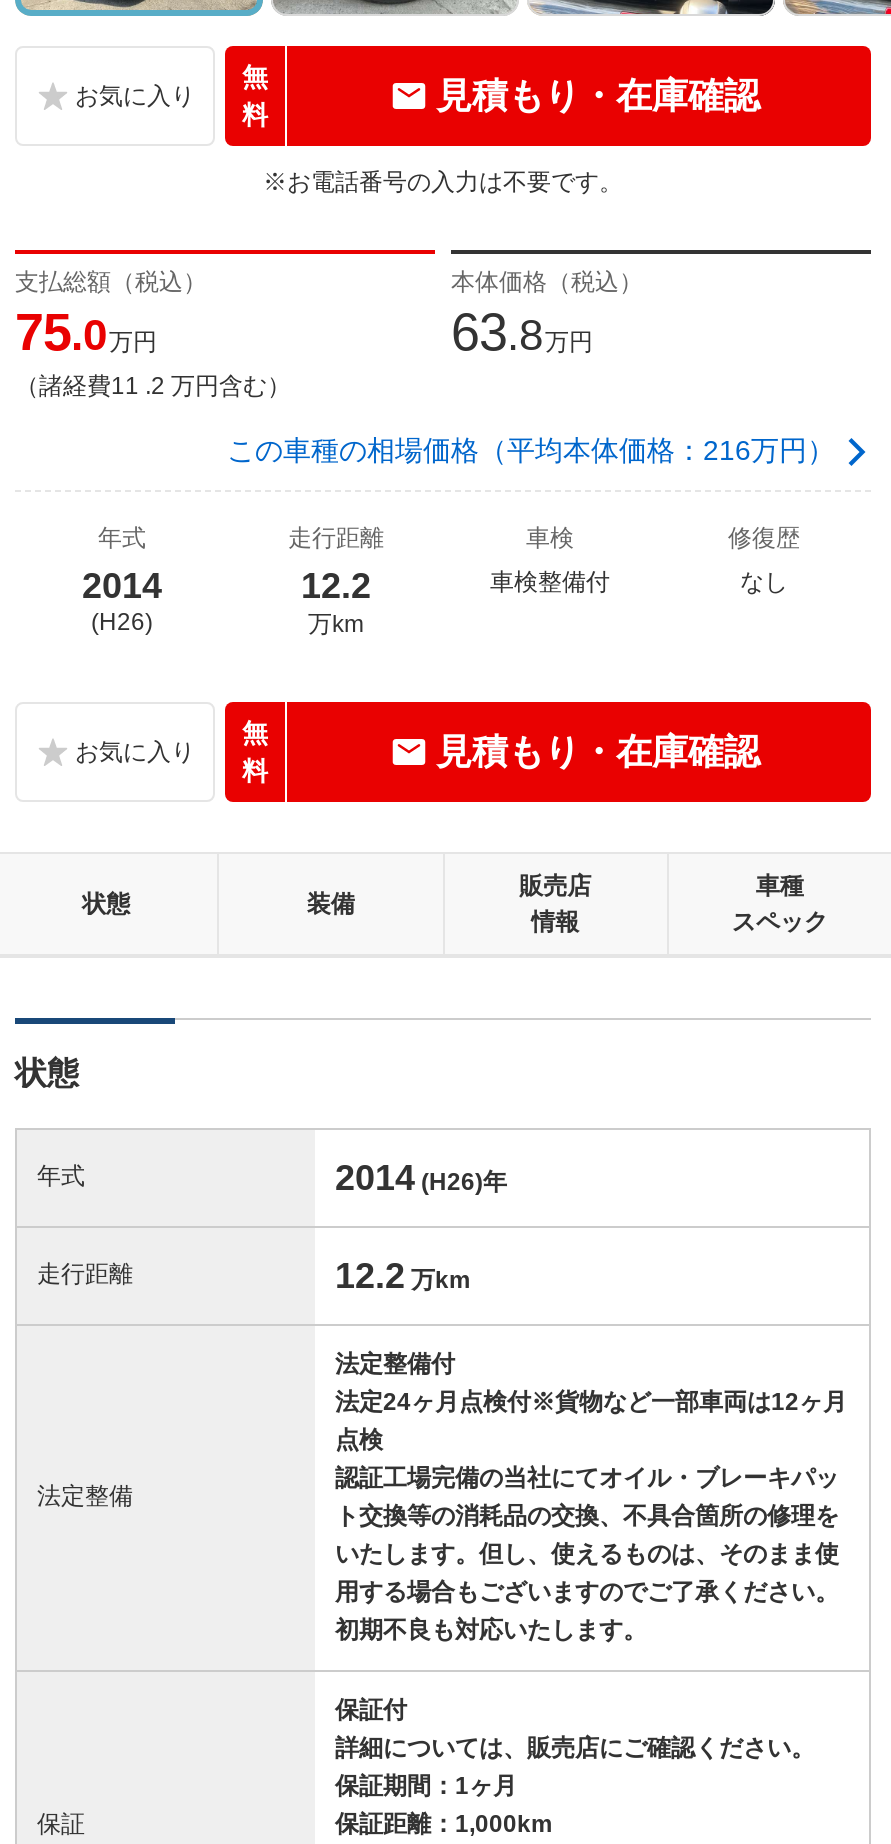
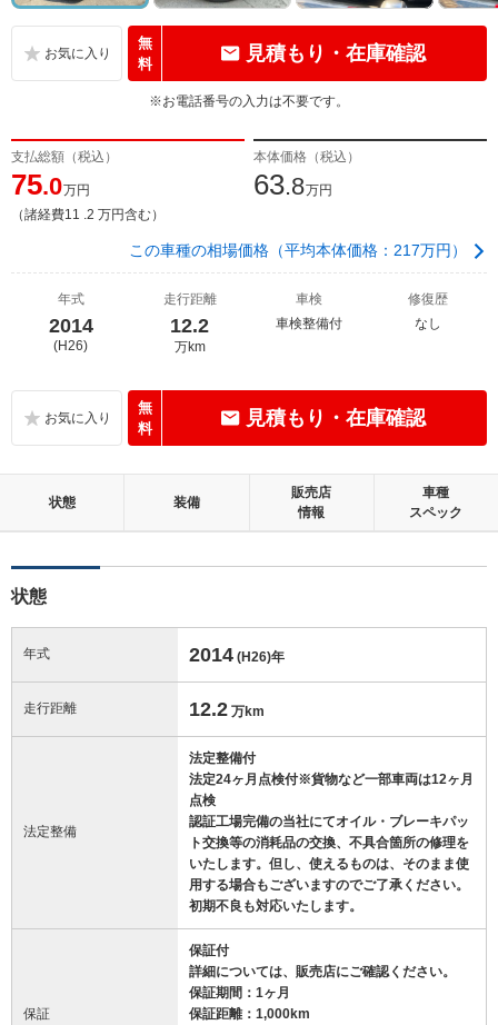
- この車種の相場価格（平均本体価格：216万円）
+ この車種の相場価格（平均本体価格：217万円）
